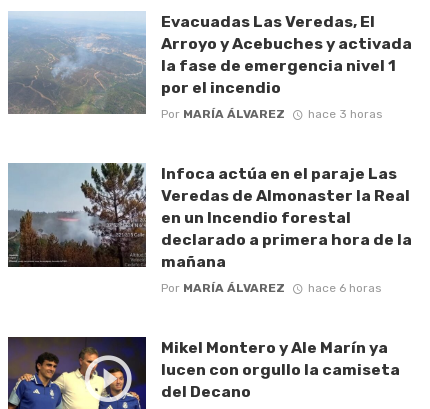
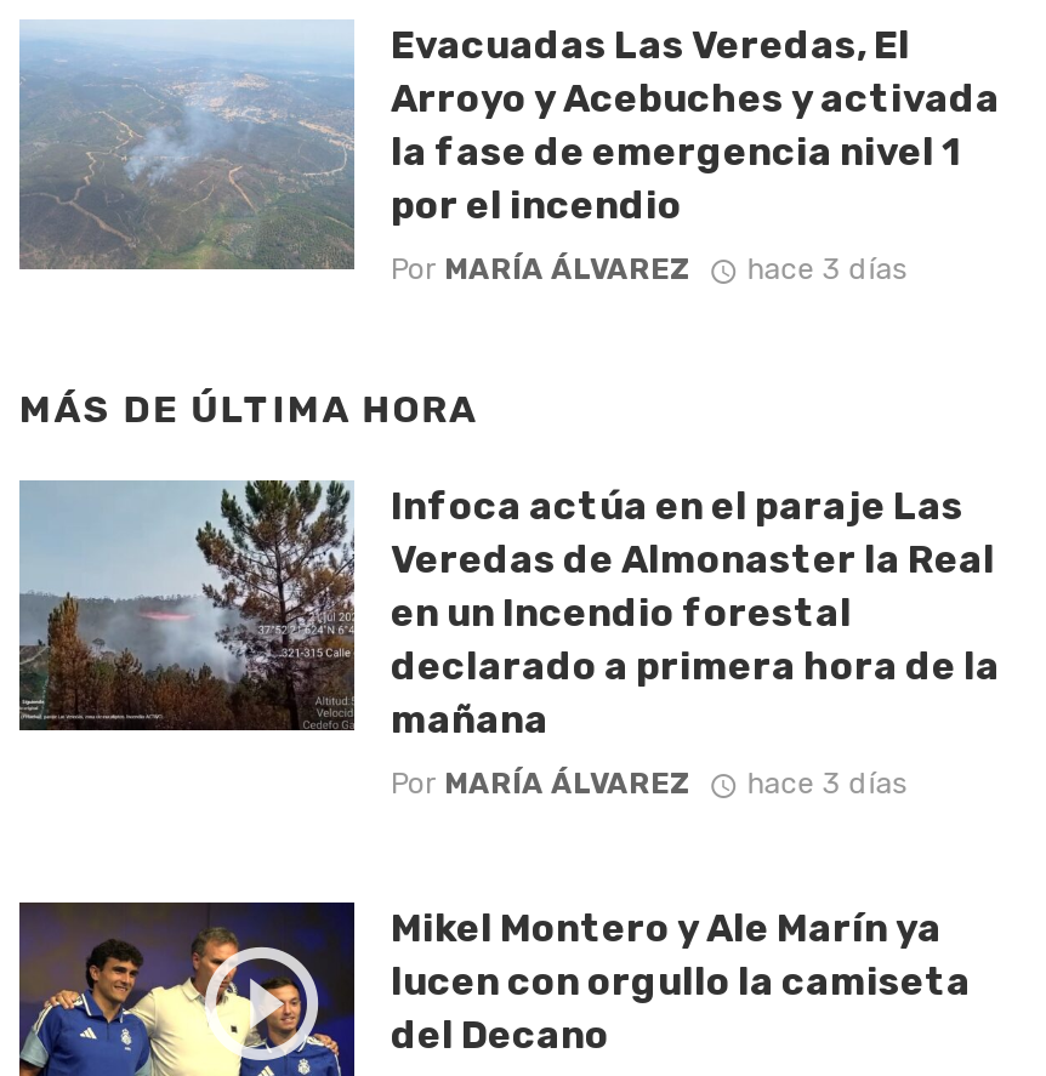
- hace 3 horas
+ hace 3 días
+ MÁS DE ÚLTIMA HORA

- Por MARÍA ÁLVAREZ hace 6 horas
+ Por MARÍA ÁLVAREZ hace 3 días
